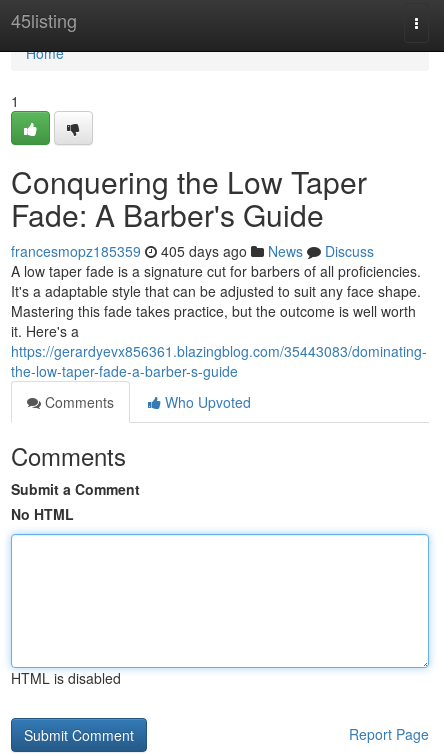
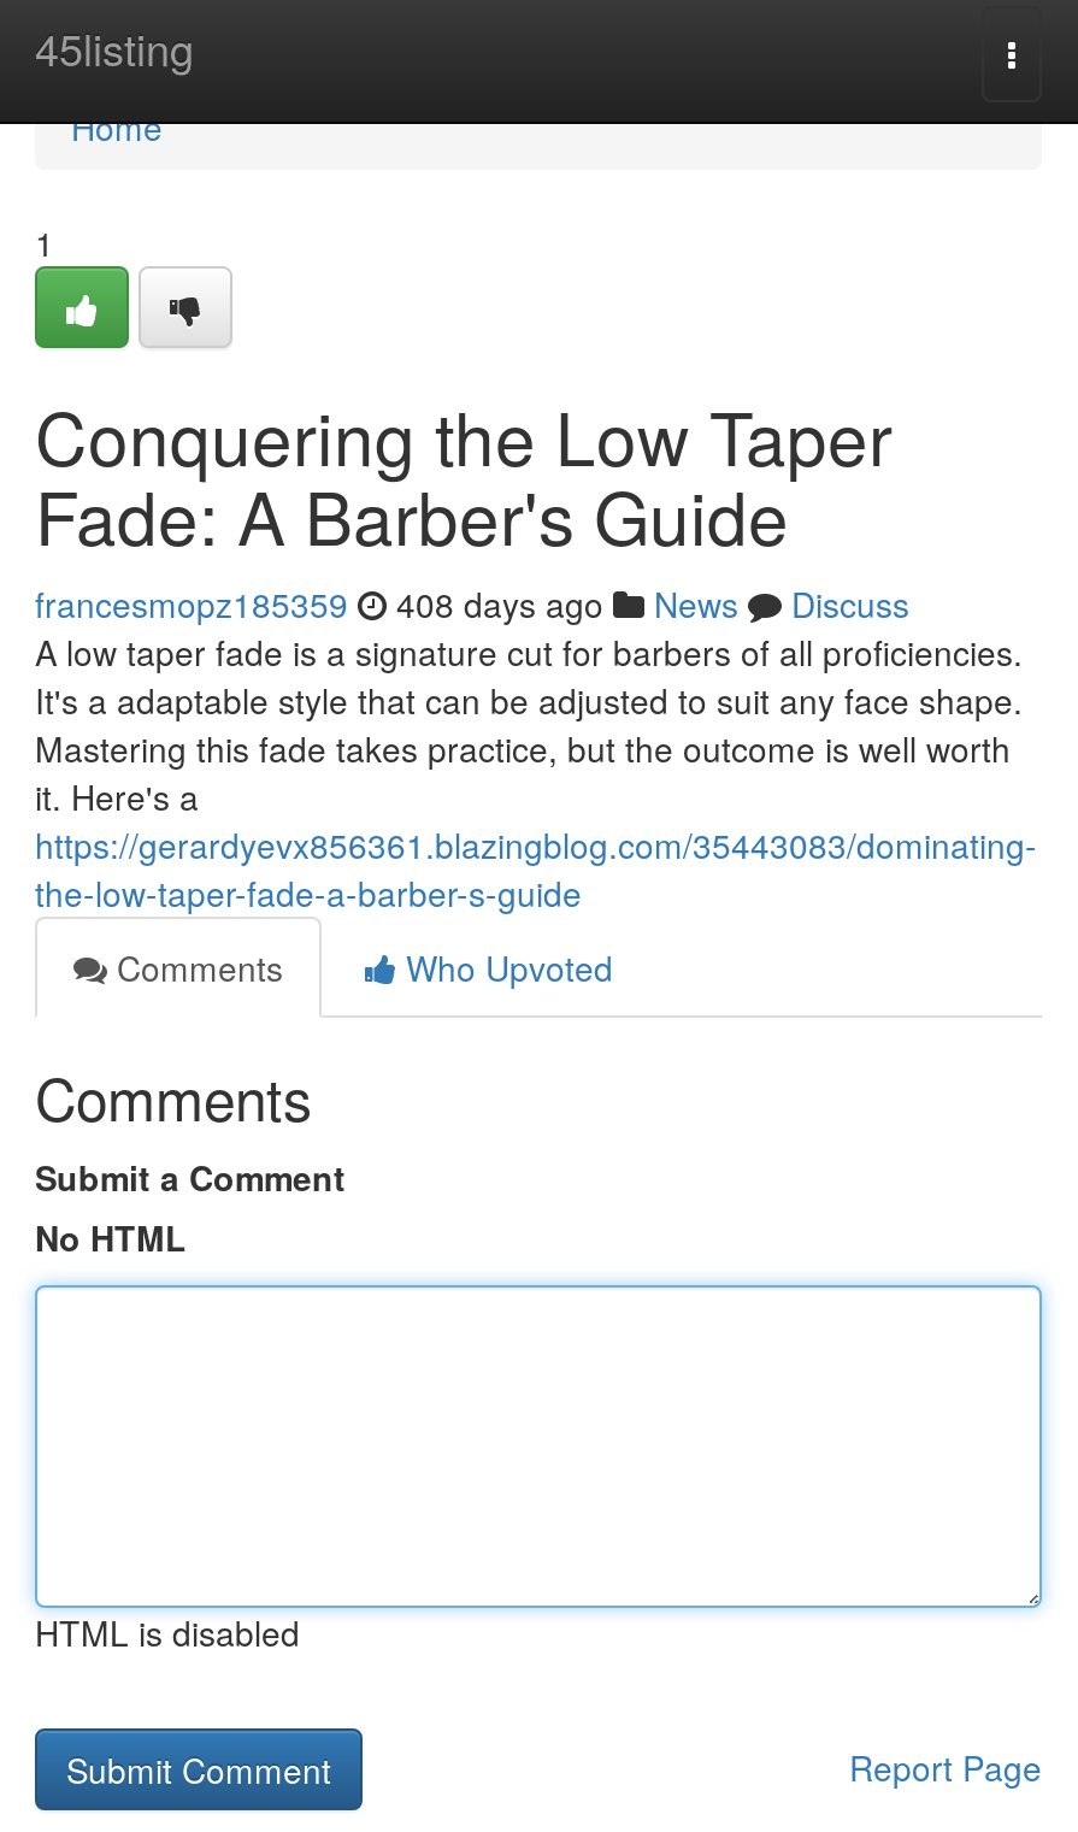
- francesmopz185359 405 days ago News Discuss
+ francesmopz185359 408 days ago News Discuss
